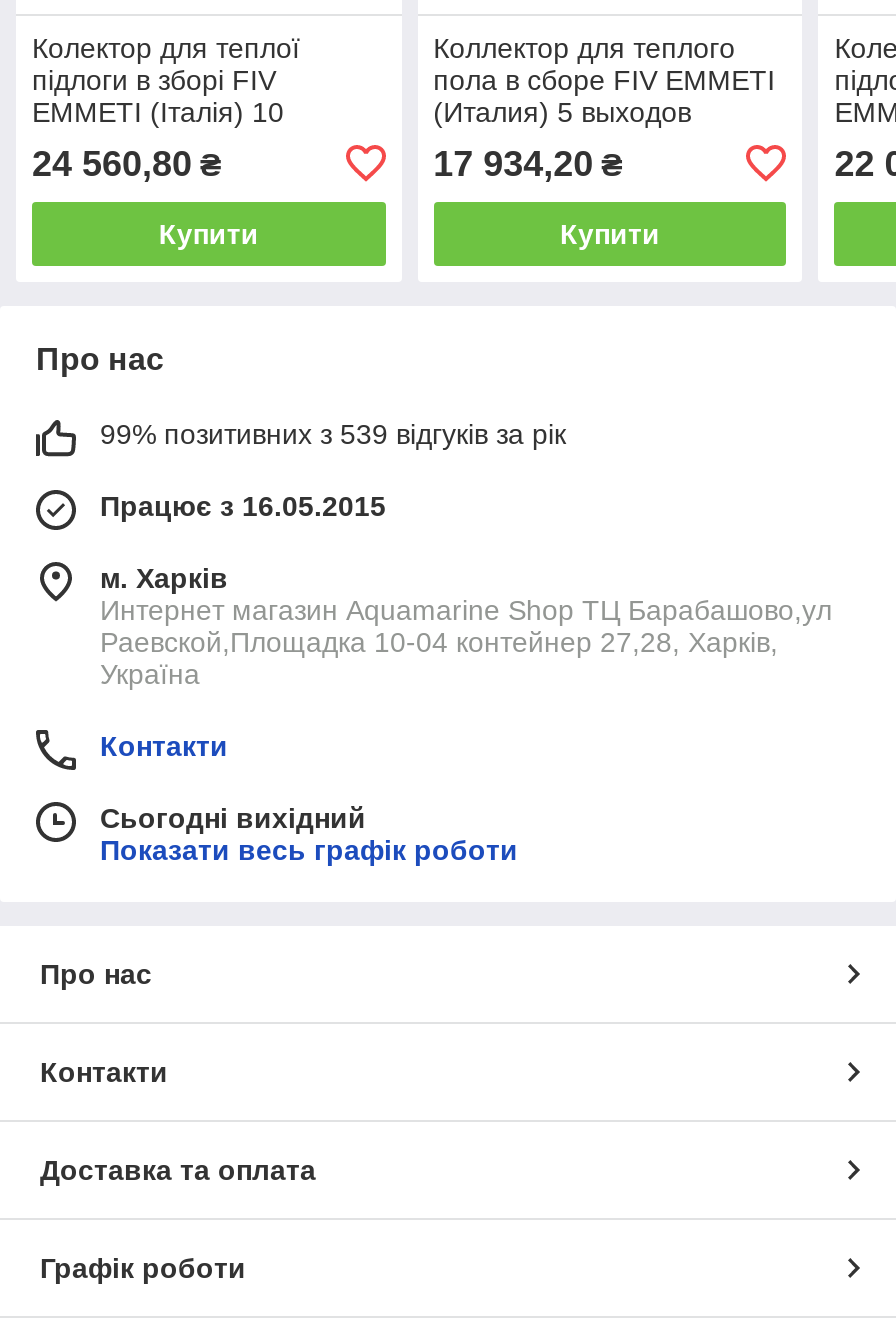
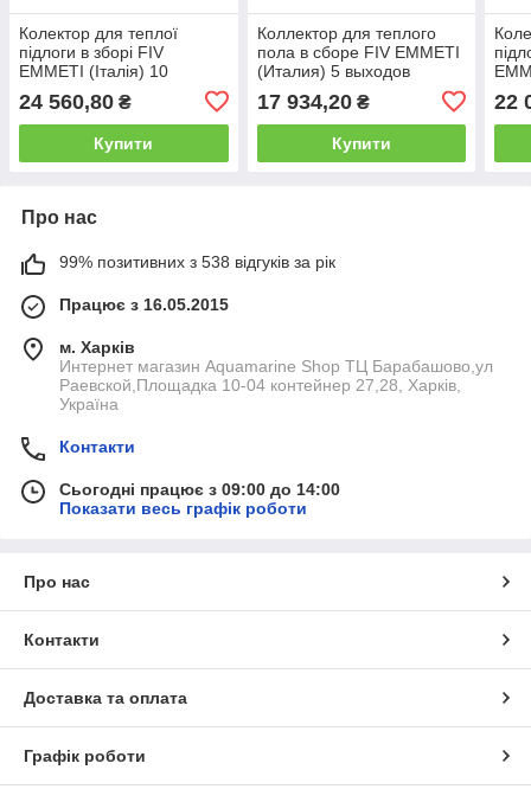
- 99% позитивних з 539 відгуків за рік
+ 99% позитивних з 538 відгуків за рік

- Сьогодні вихідний
+ Сьогодні працює з 09:00 до 14:00
